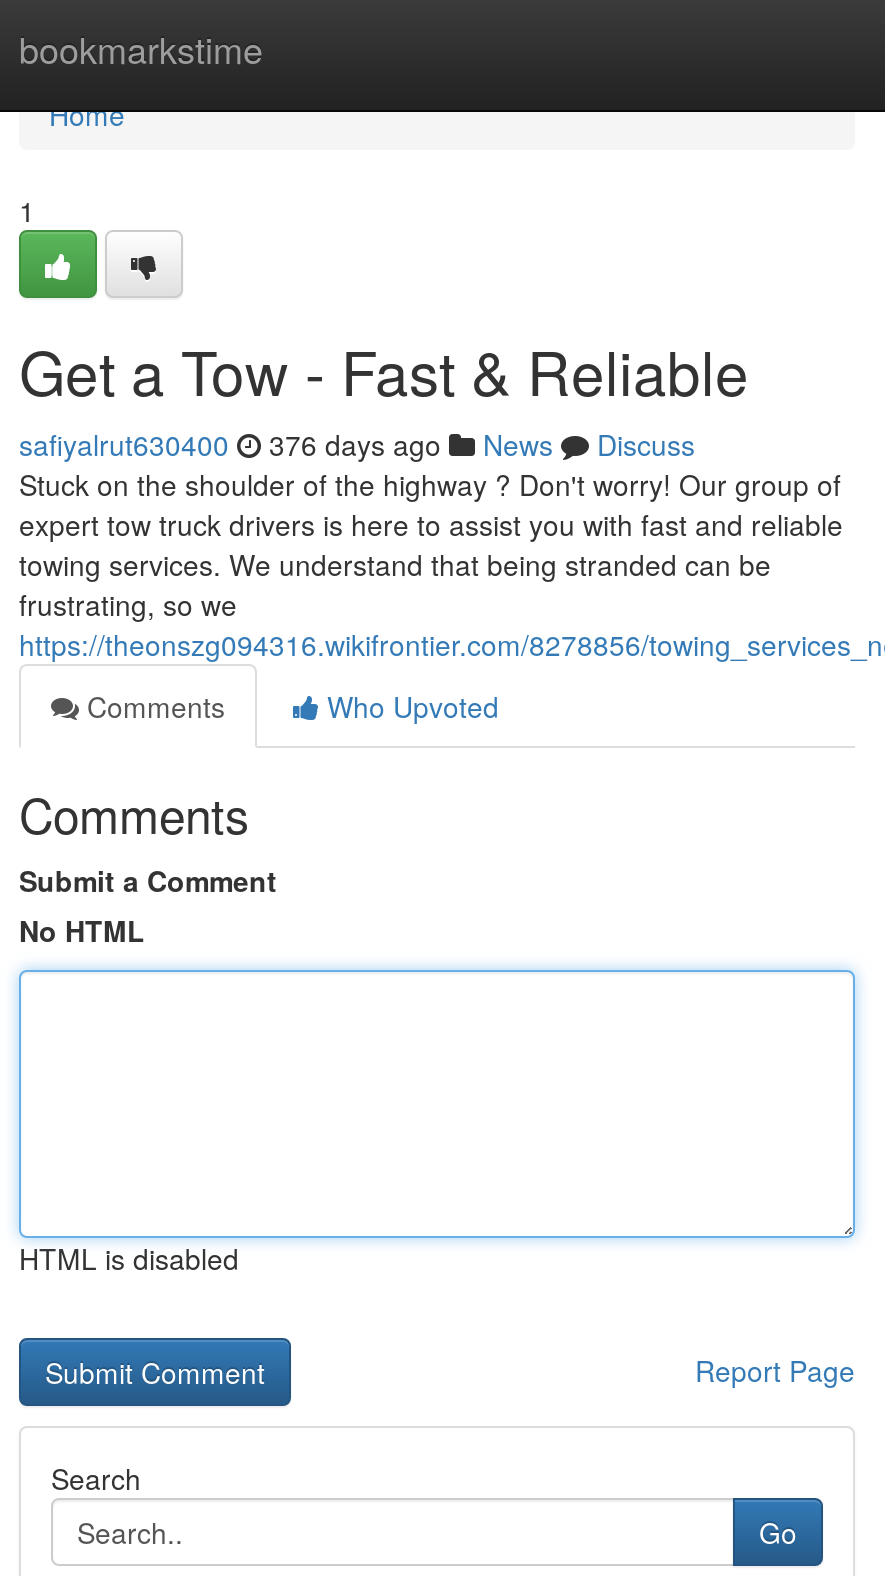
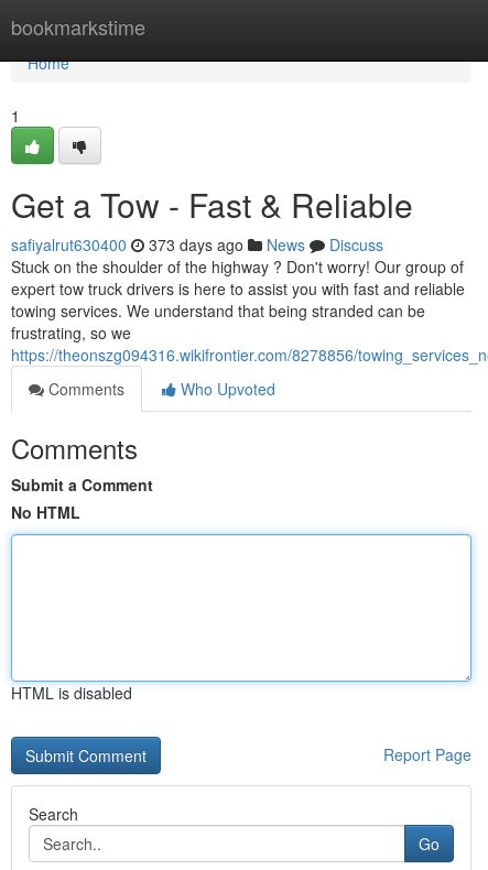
- safiyalrut630400 376 days ago News Discuss
+ safiyalrut630400 373 days ago News Discuss
